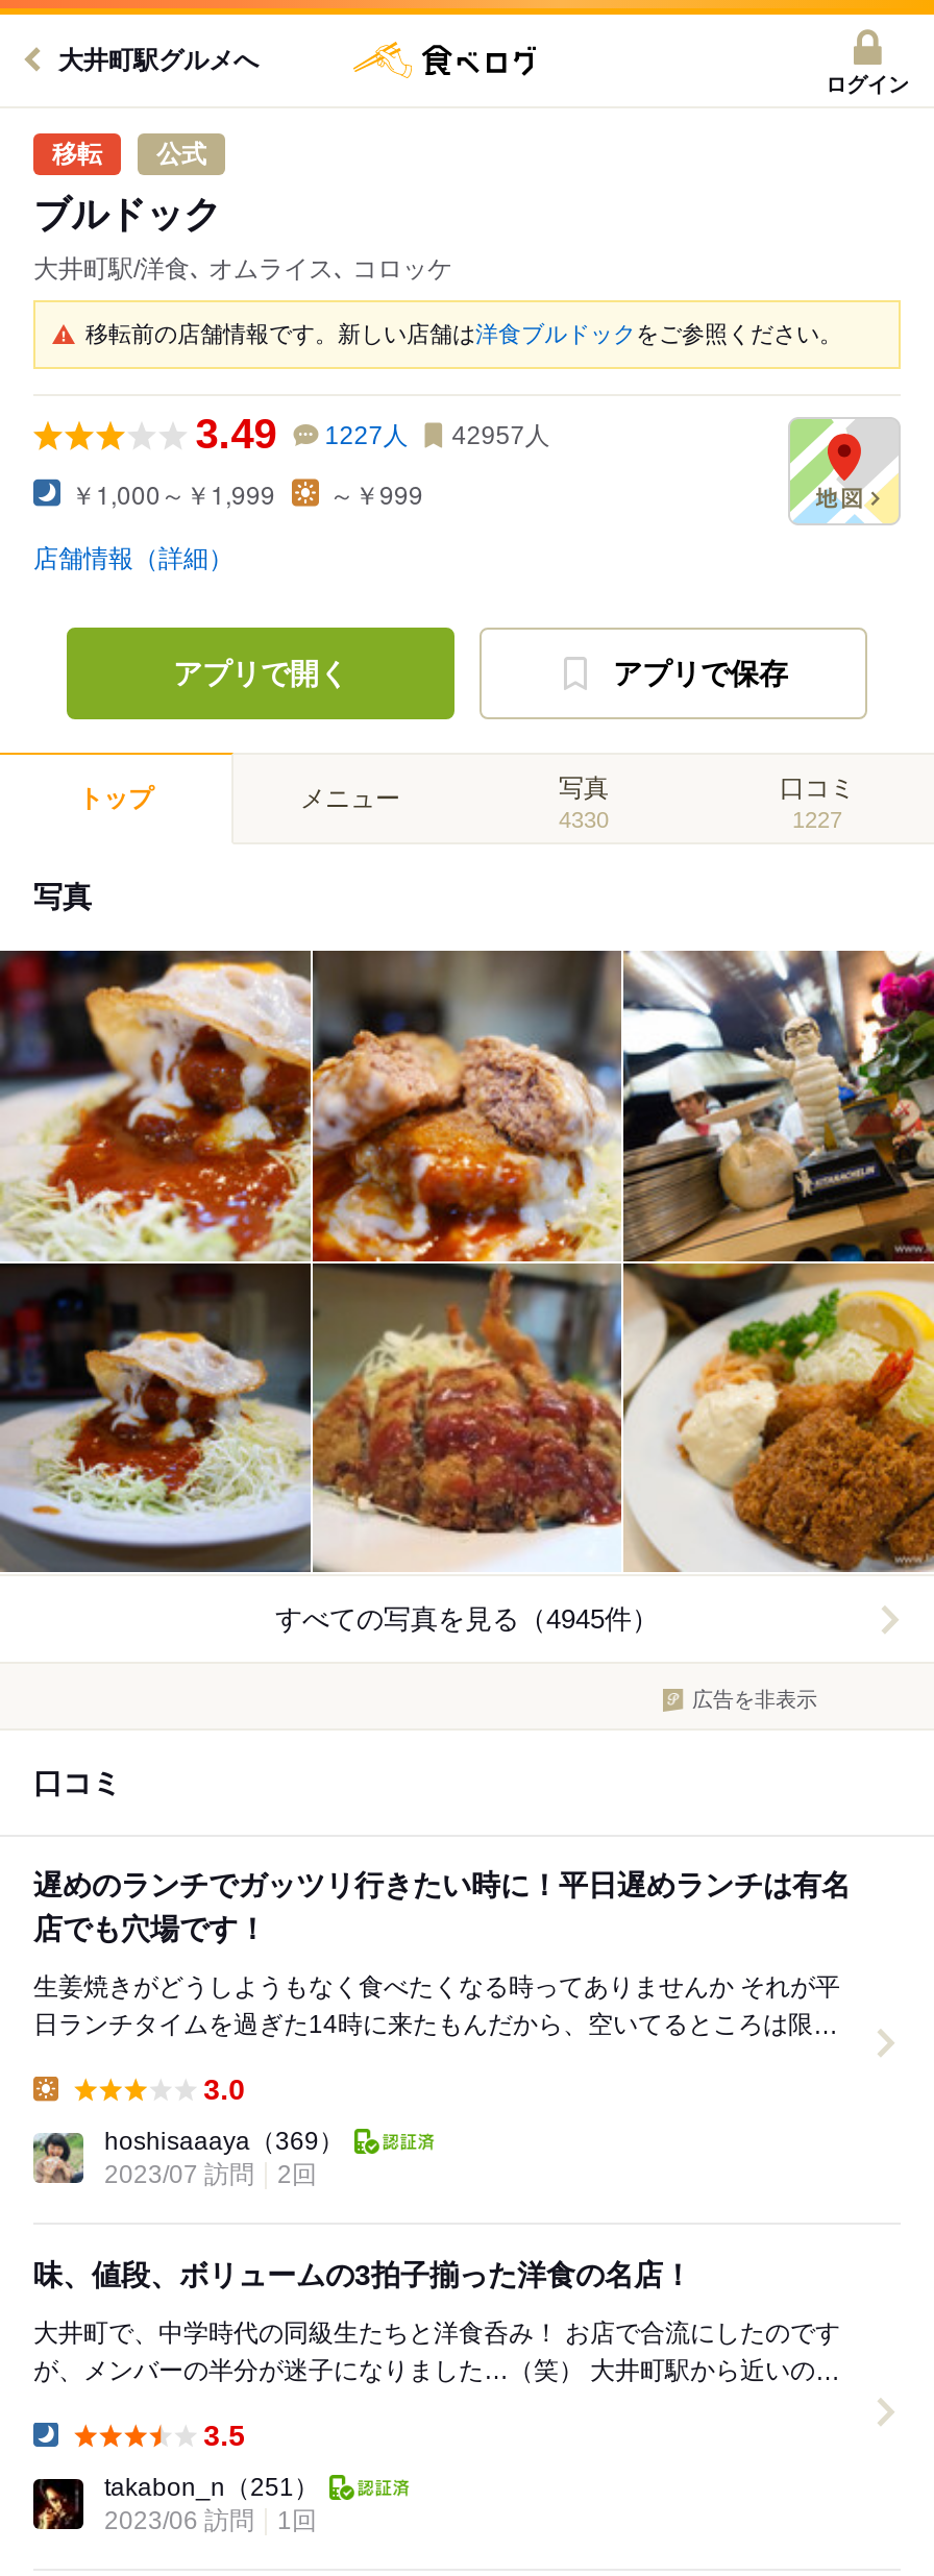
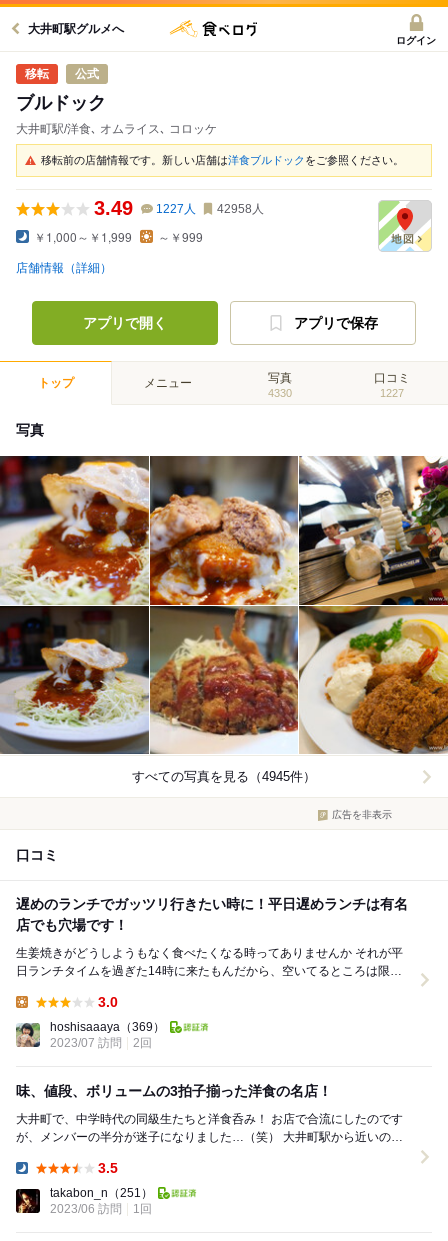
- 3.49 1227人 42957人
+ 3.49 1227人 42958人
